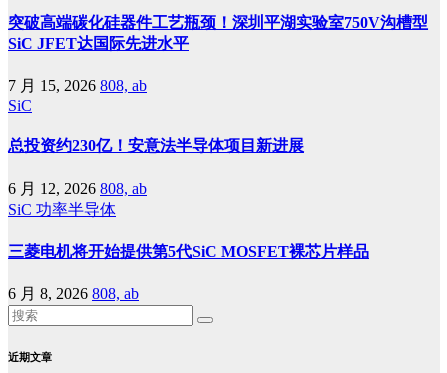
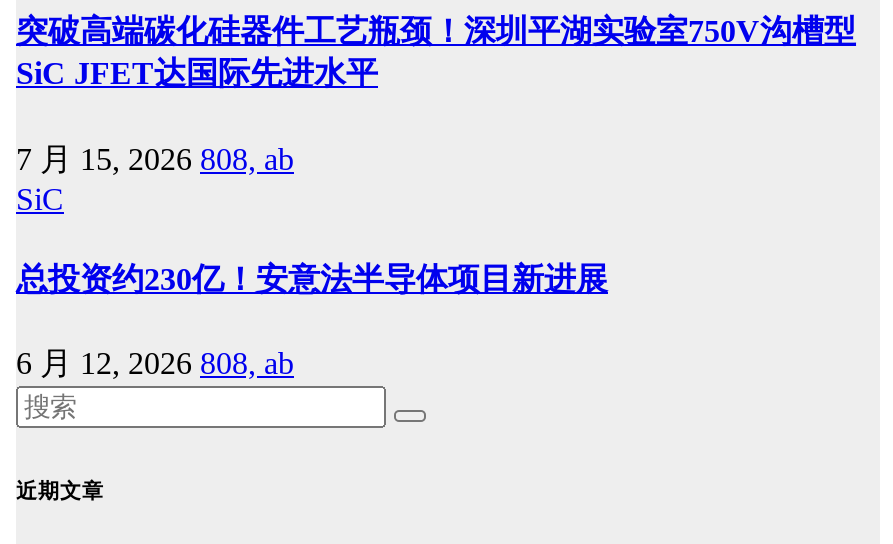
- SiC功率半导体
- 三菱电机将开始提供第5代SiC MOSFET裸芯片样品
- 6 月 8, 2026 808, ab
